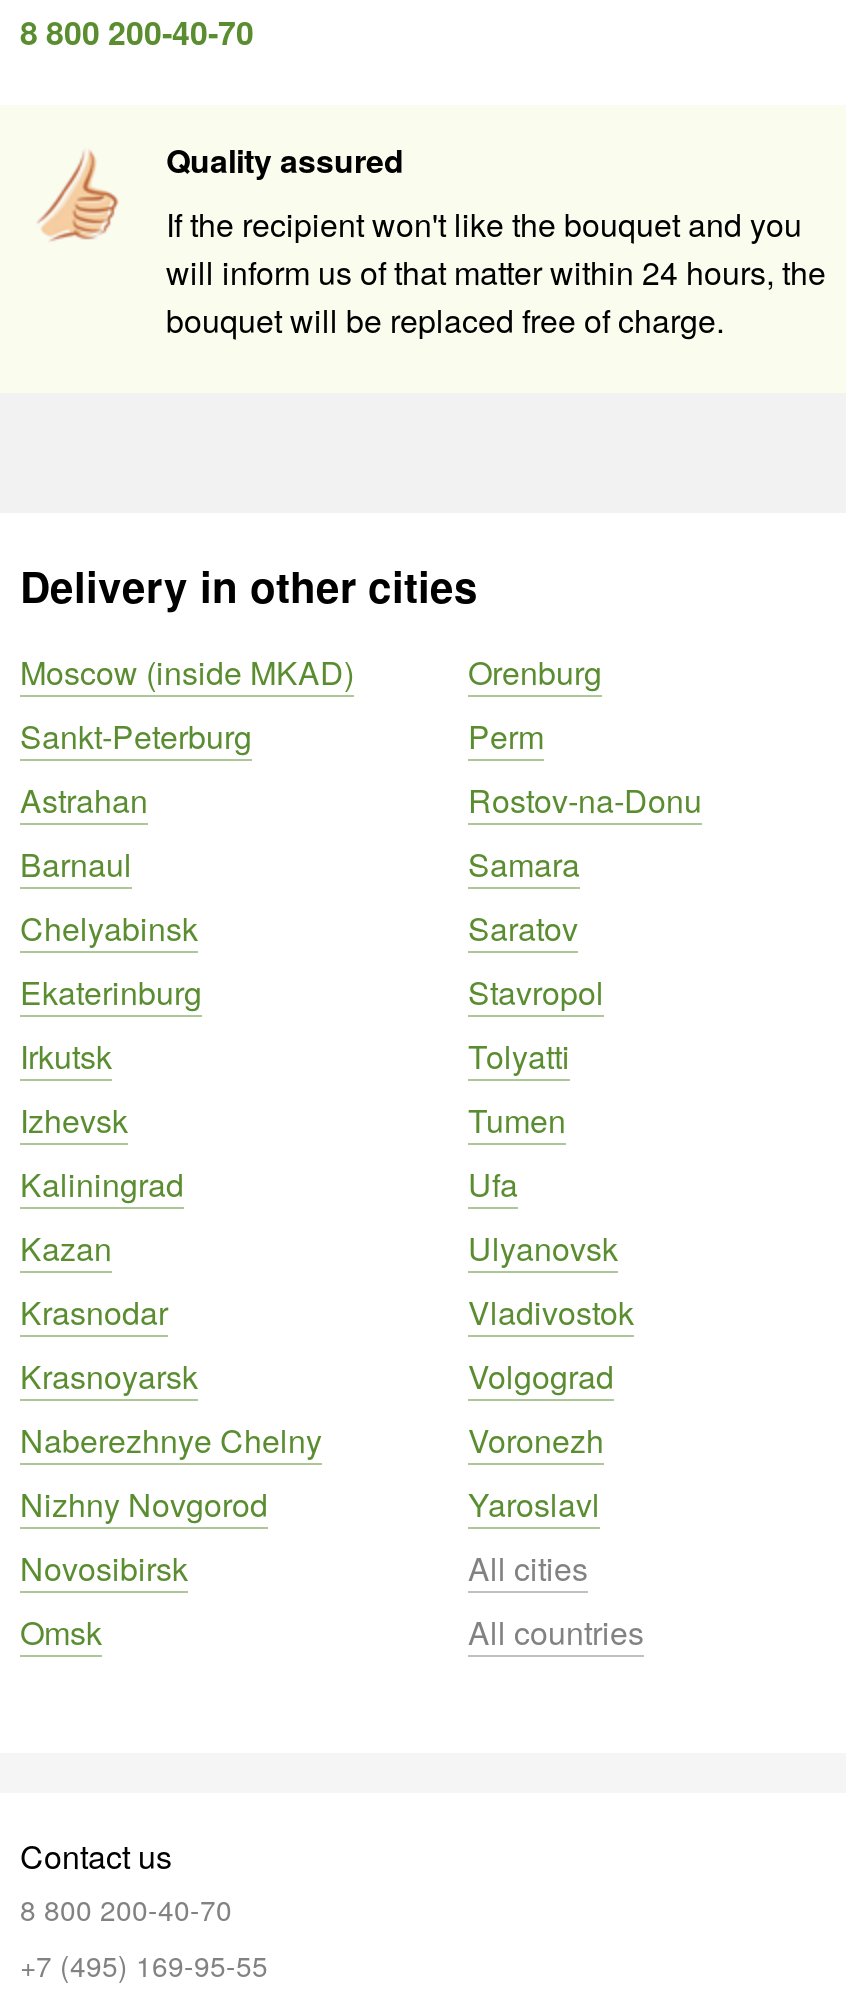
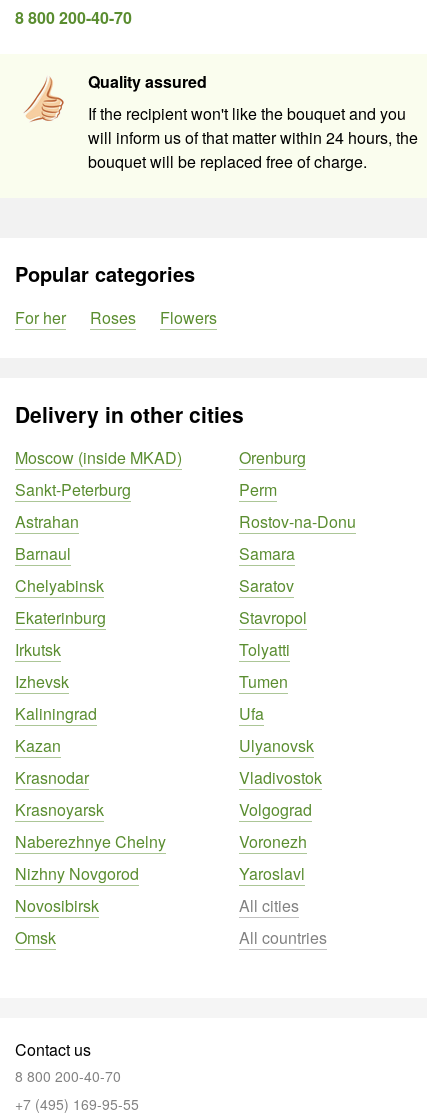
+ Popular categories
+ For her
+ Roses
+ Flowers
